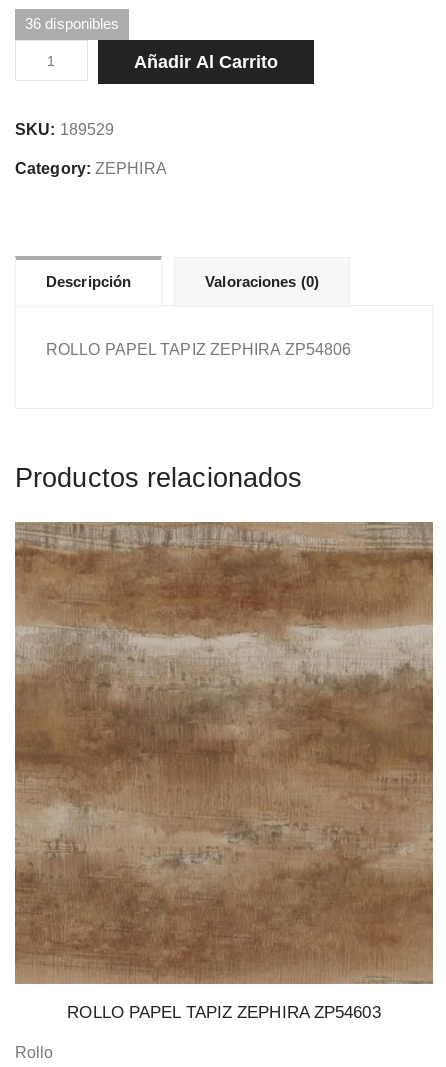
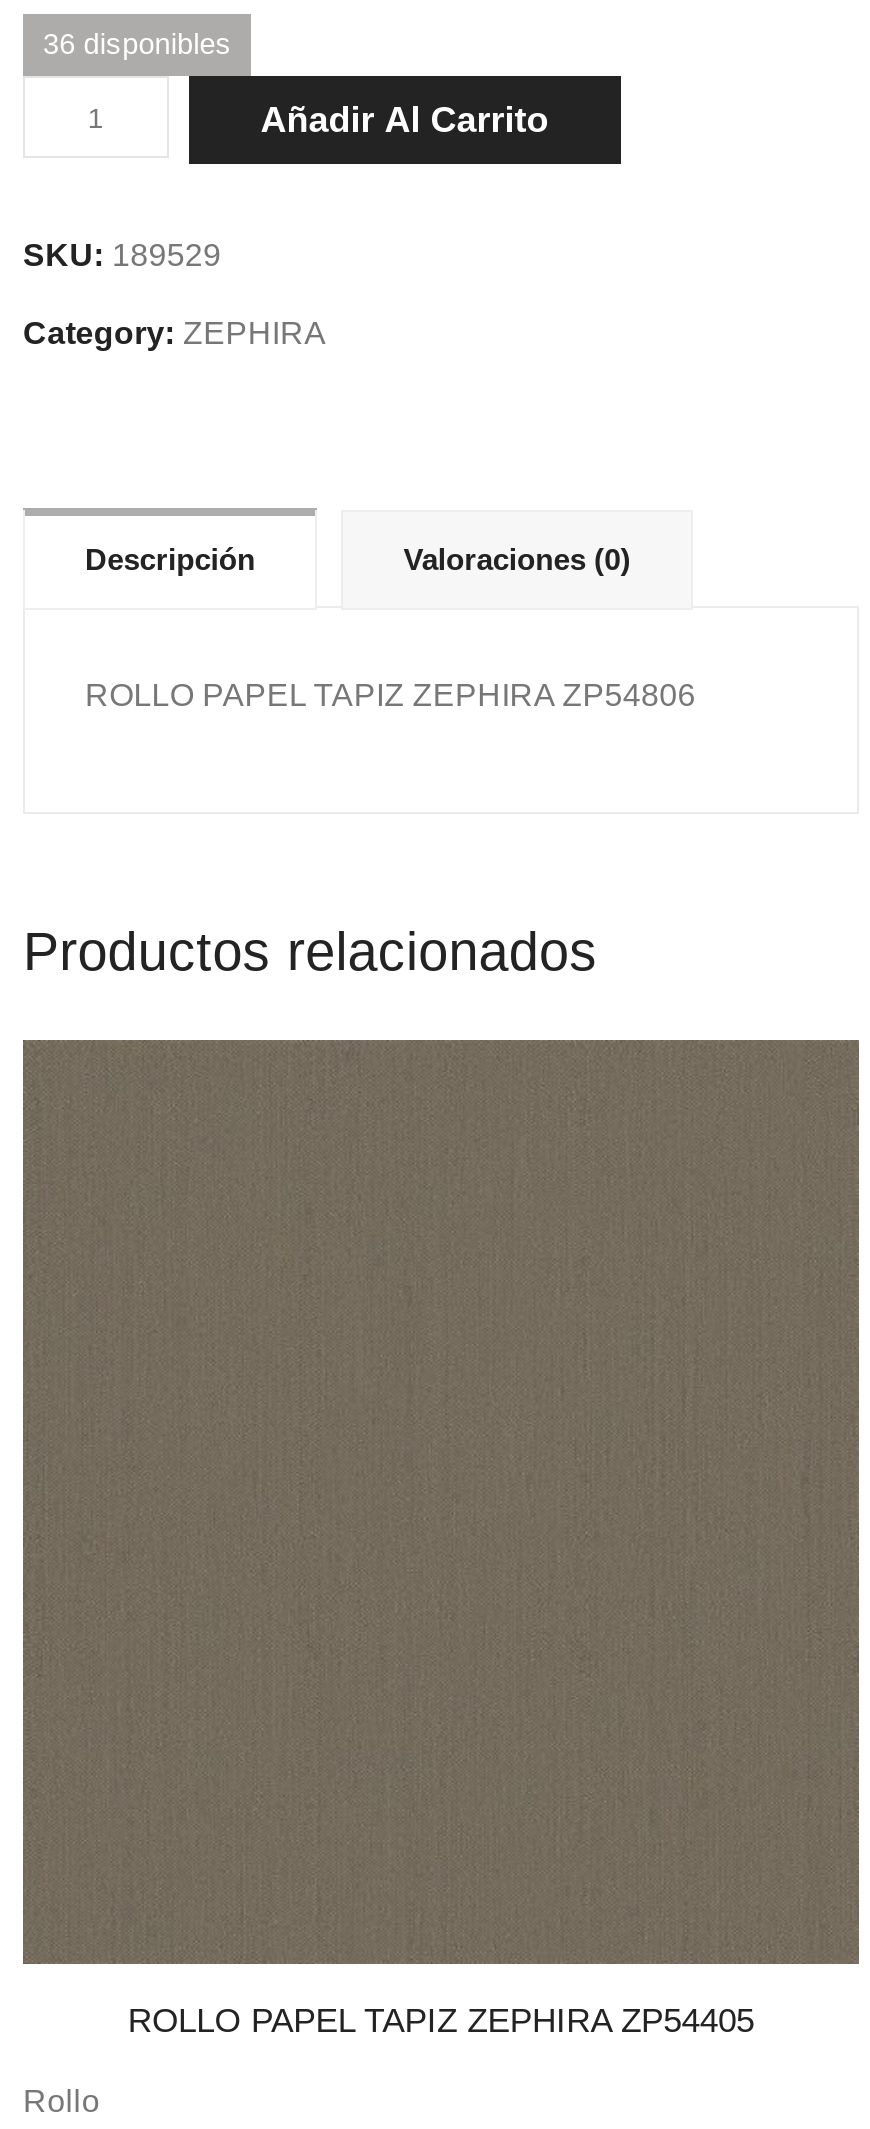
- [image]

- ROLLO PAPEL TAPIZ ZEPHIRA ZP54603
+ ROLLO PAPEL TAPIZ ZEPHIRA ZP54405
